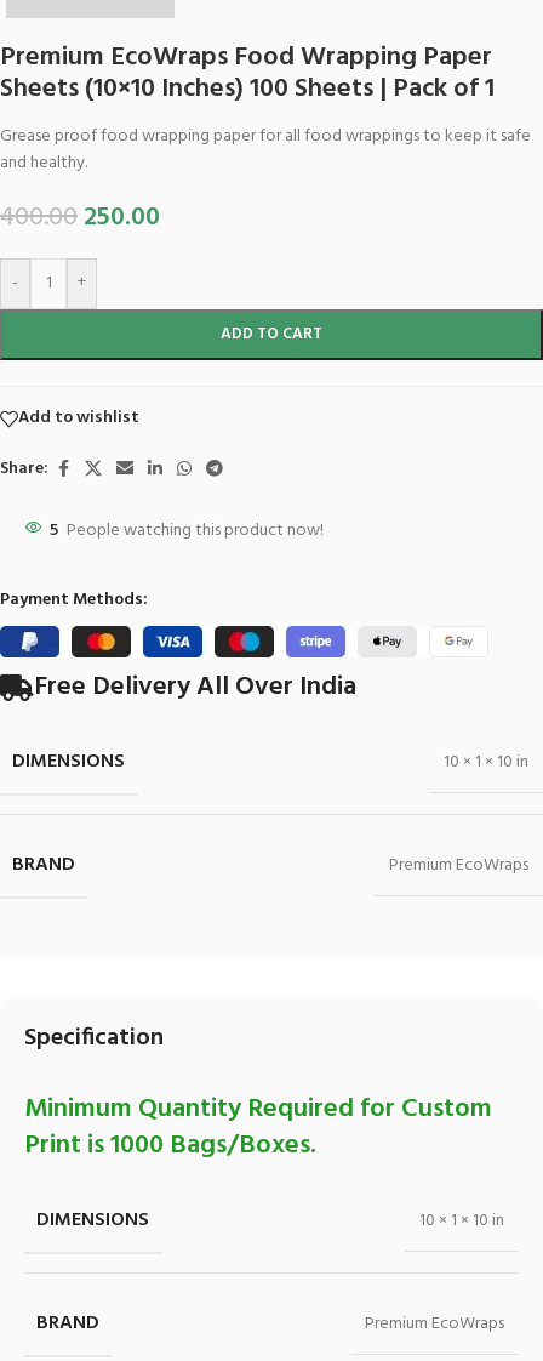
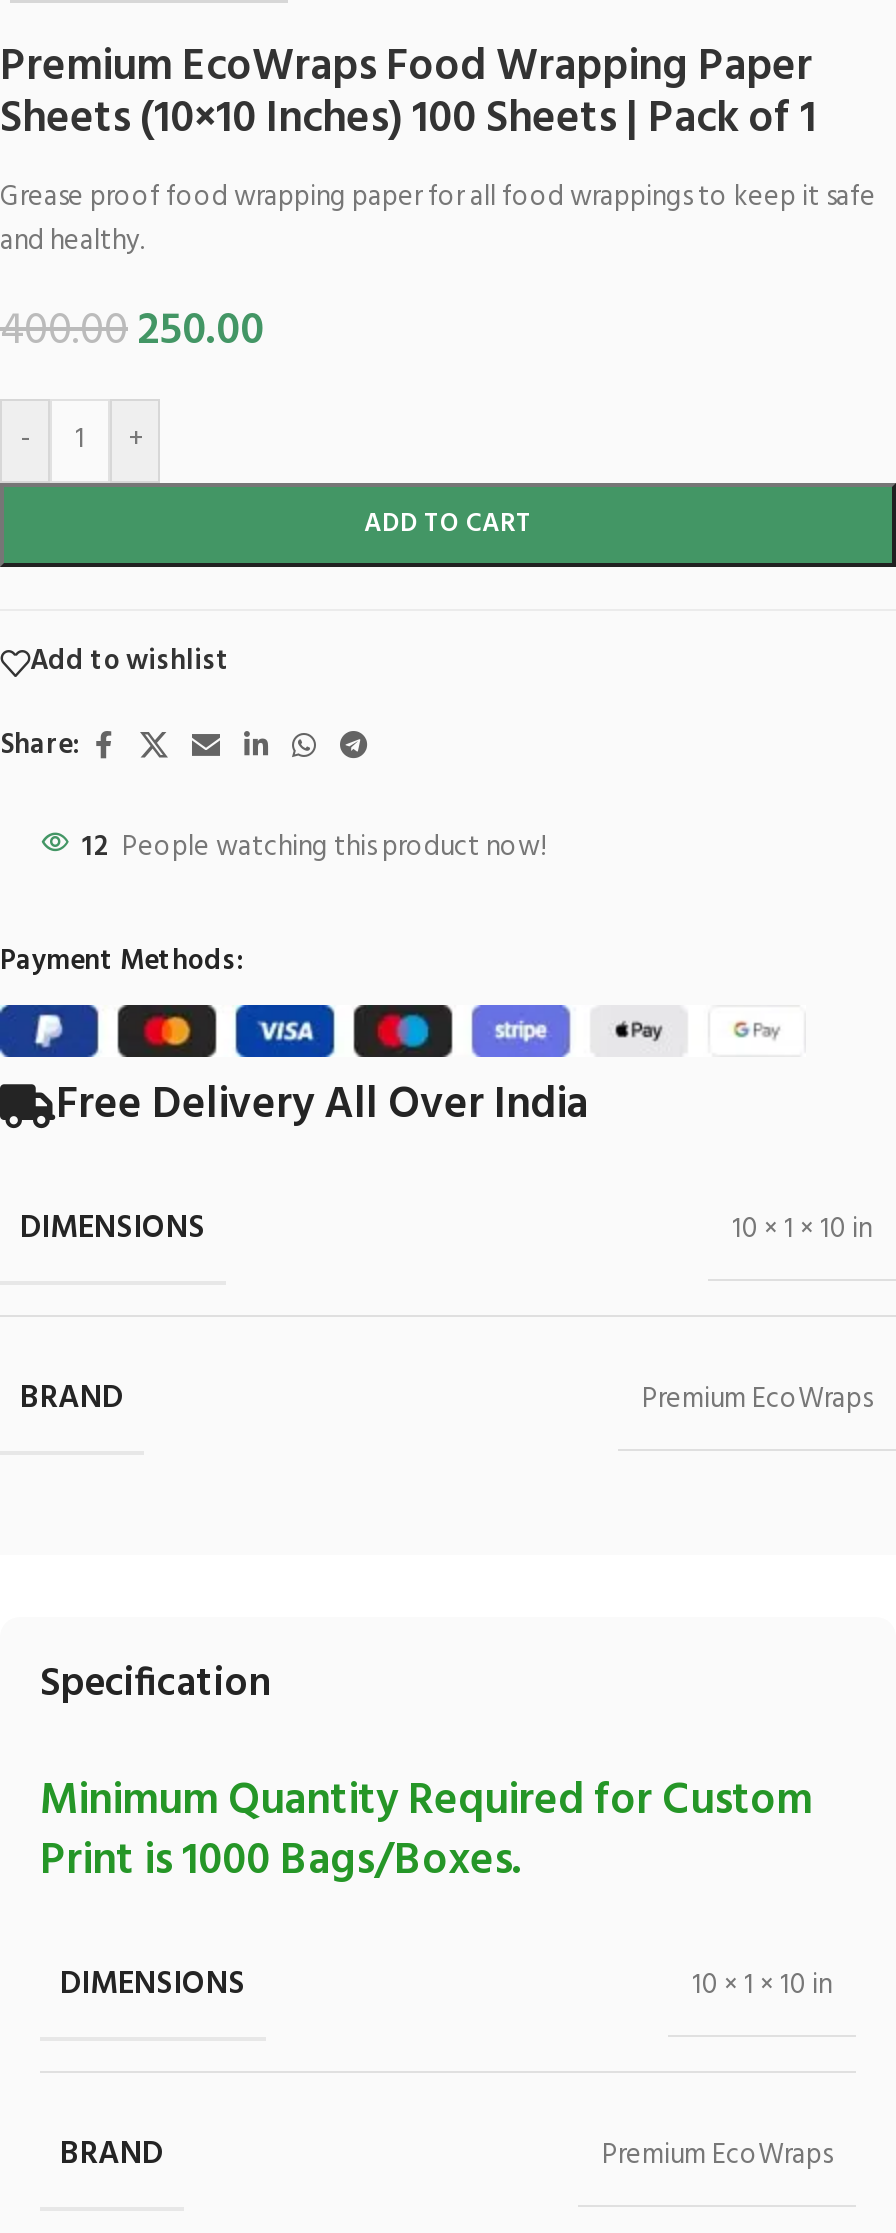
- 5 People watching this product now!
+ 12 People watching this product now!
